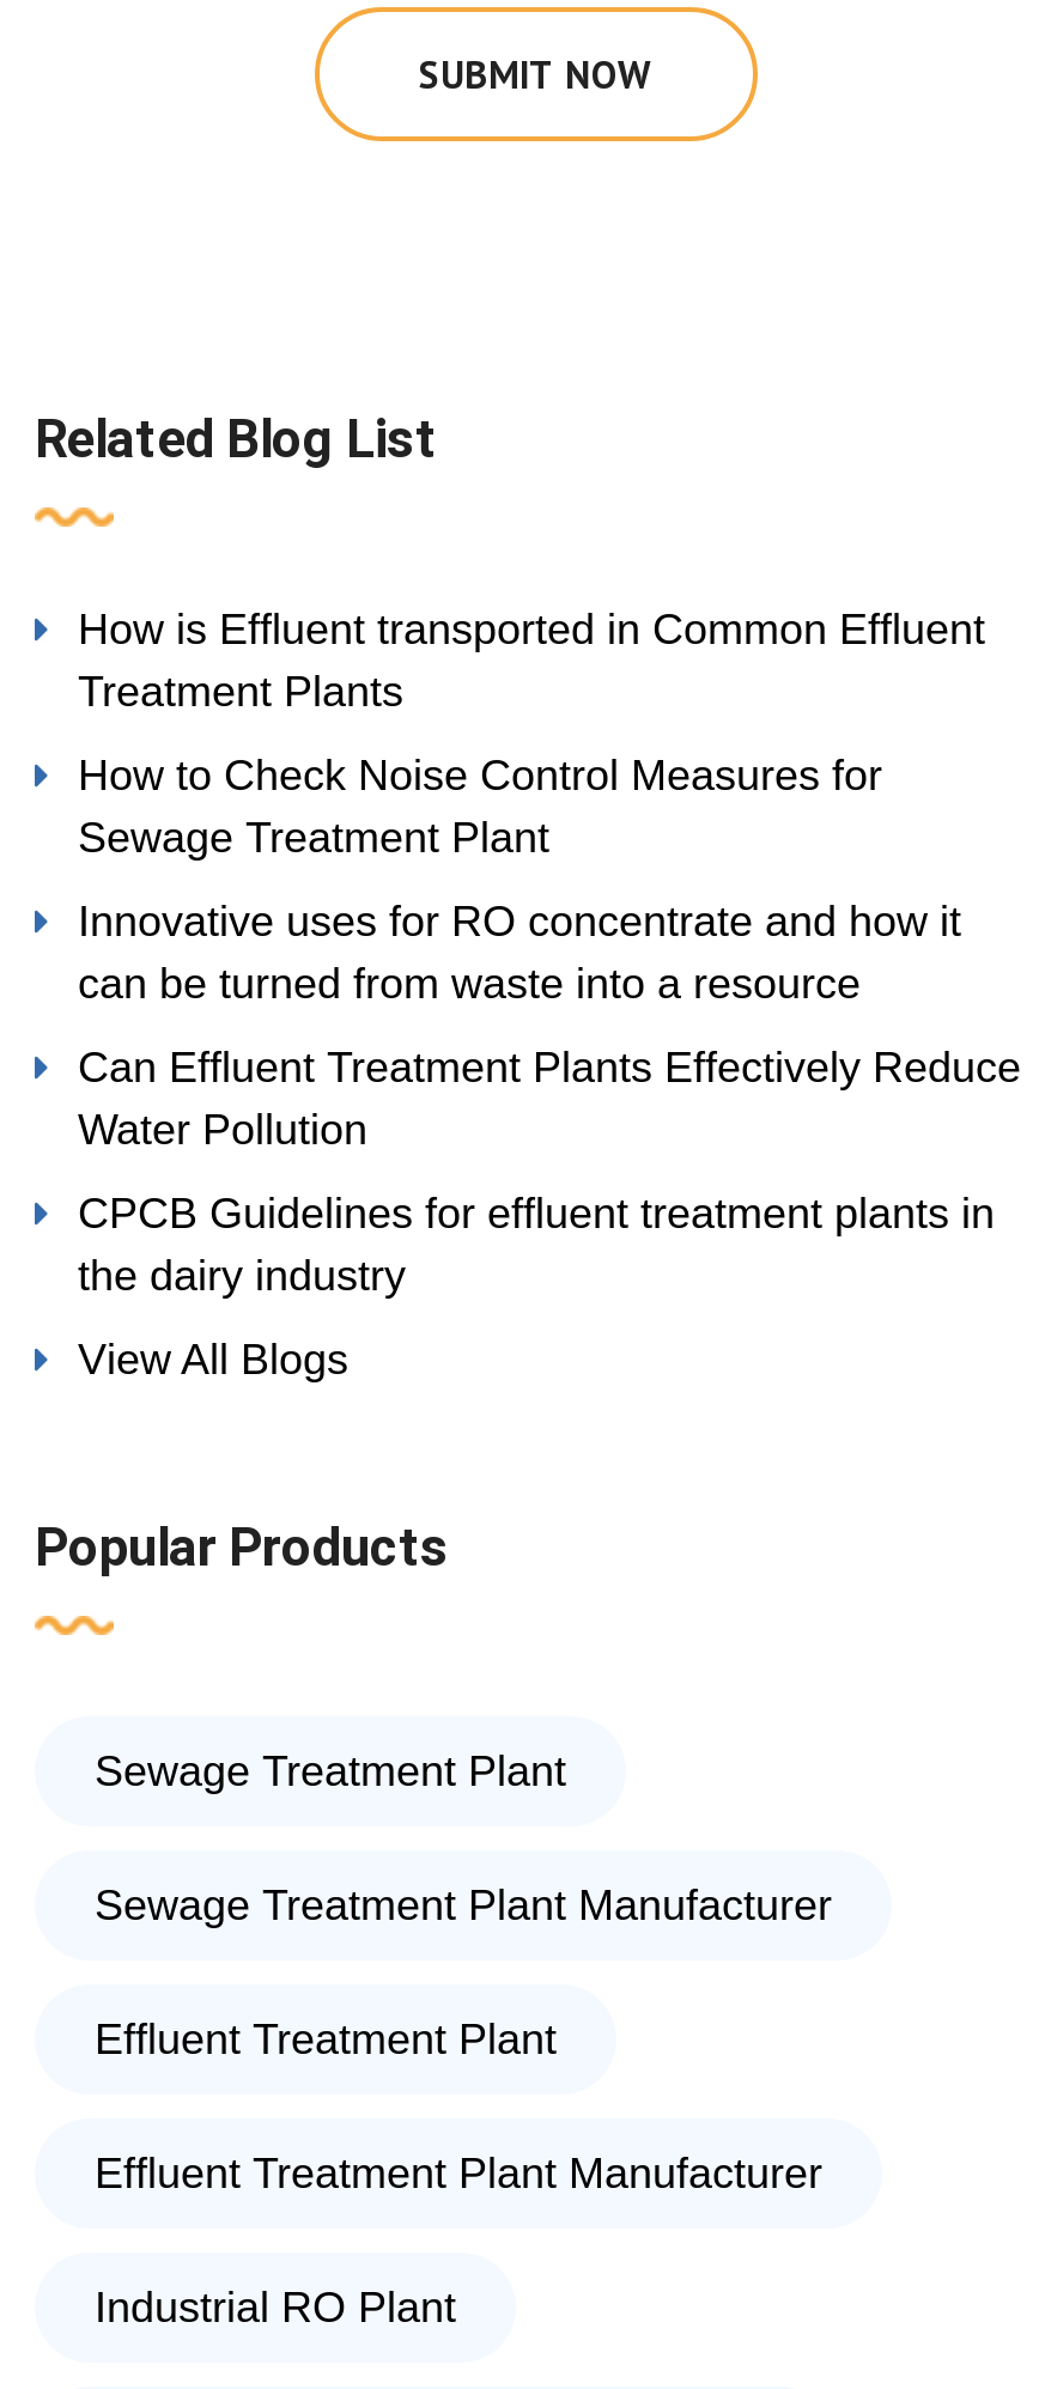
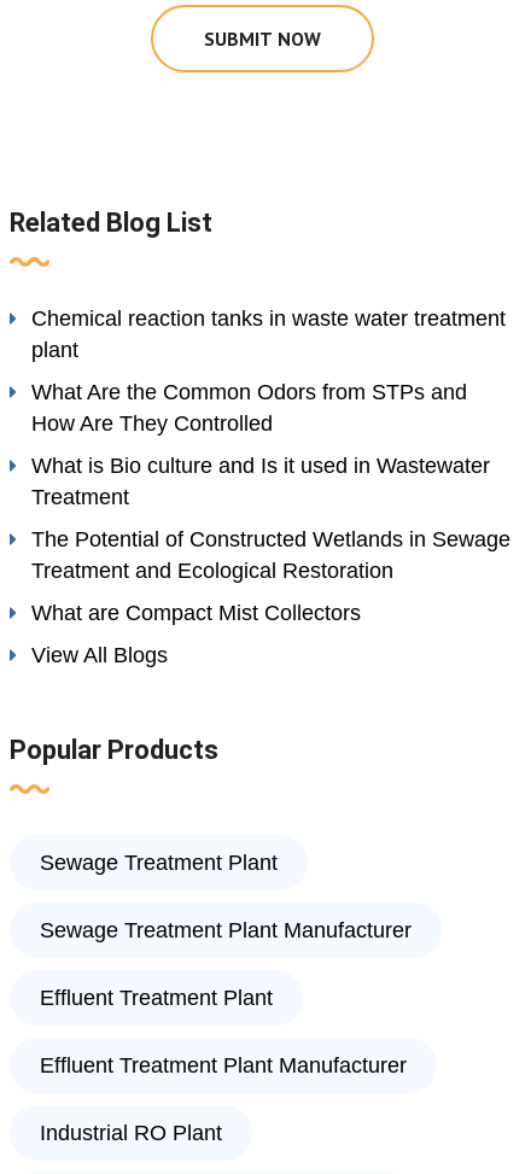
- How is Effluent transported in Common Effluent
- Treatment Plants
+ Chemical reaction tanks in waste water treatment
+ plant

- How to Check Noise Control Measures for
- Sewage Treatment Plant
+ What Are the Common Odors from STPs and
+ How Are They Controlled

- Innovative uses for RO concentrate and how it
- can be turned from waste into a resource
+ What is Bio culture and Is it used in Wastewater
+ Treatment

- Can Effluent Treatment Plants Effectively Reduce
- Water Pollution
+ The Potential of Constructed Wetlands in Sewage
+ Treatment and Ecological Restoration

- CPCB Guidelines for effluent treatment plants in
- the dairy industry
+ What are Compact Mist Collectors
